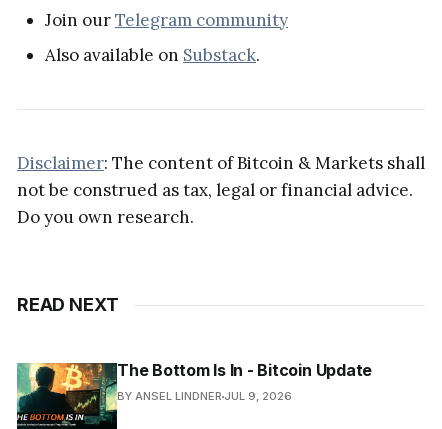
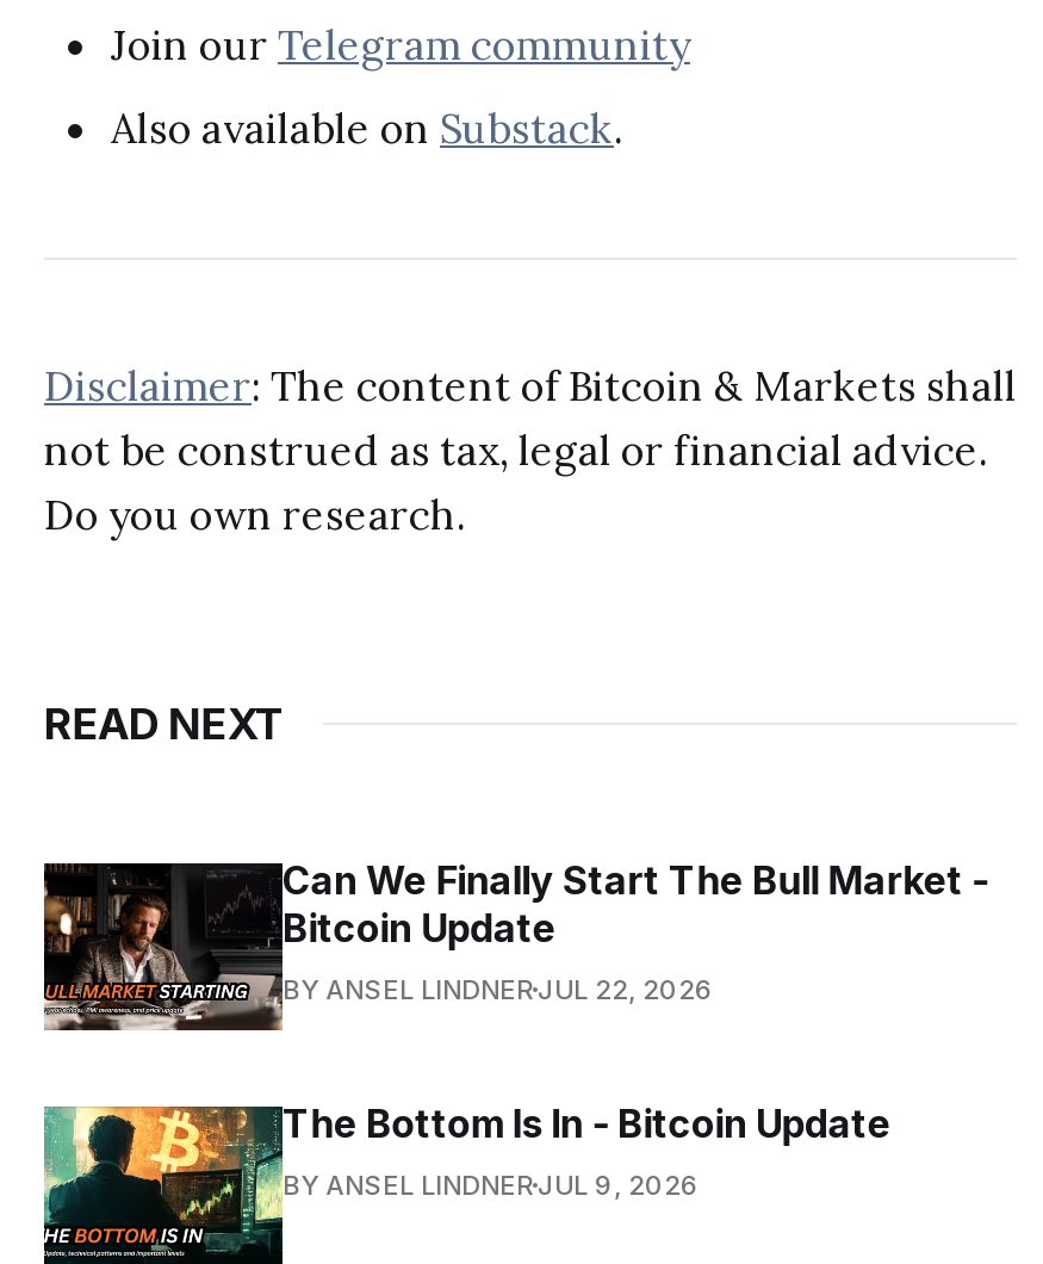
+ [image]
+ Can We Finally Start The Bull Market -
+ Bitcoin Update
+ BY ANSEL LINDNER JUL 22, 2026
